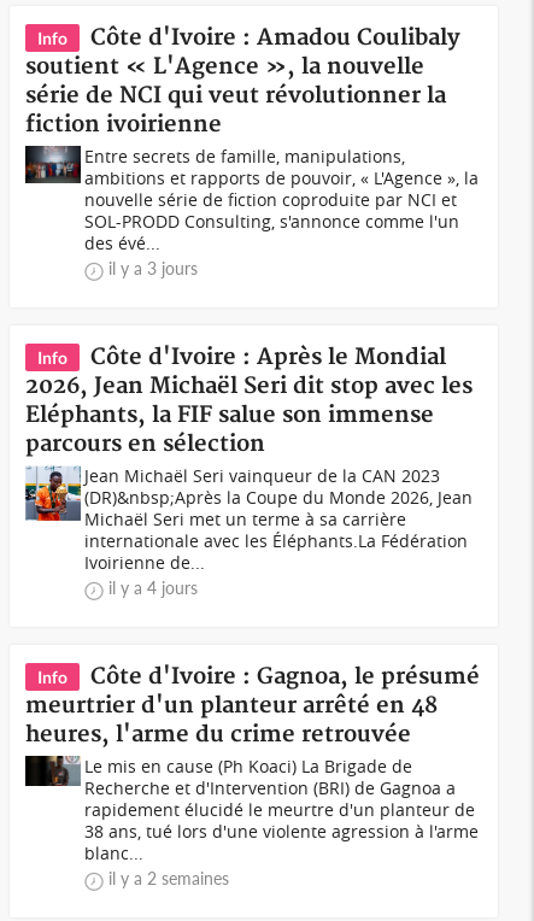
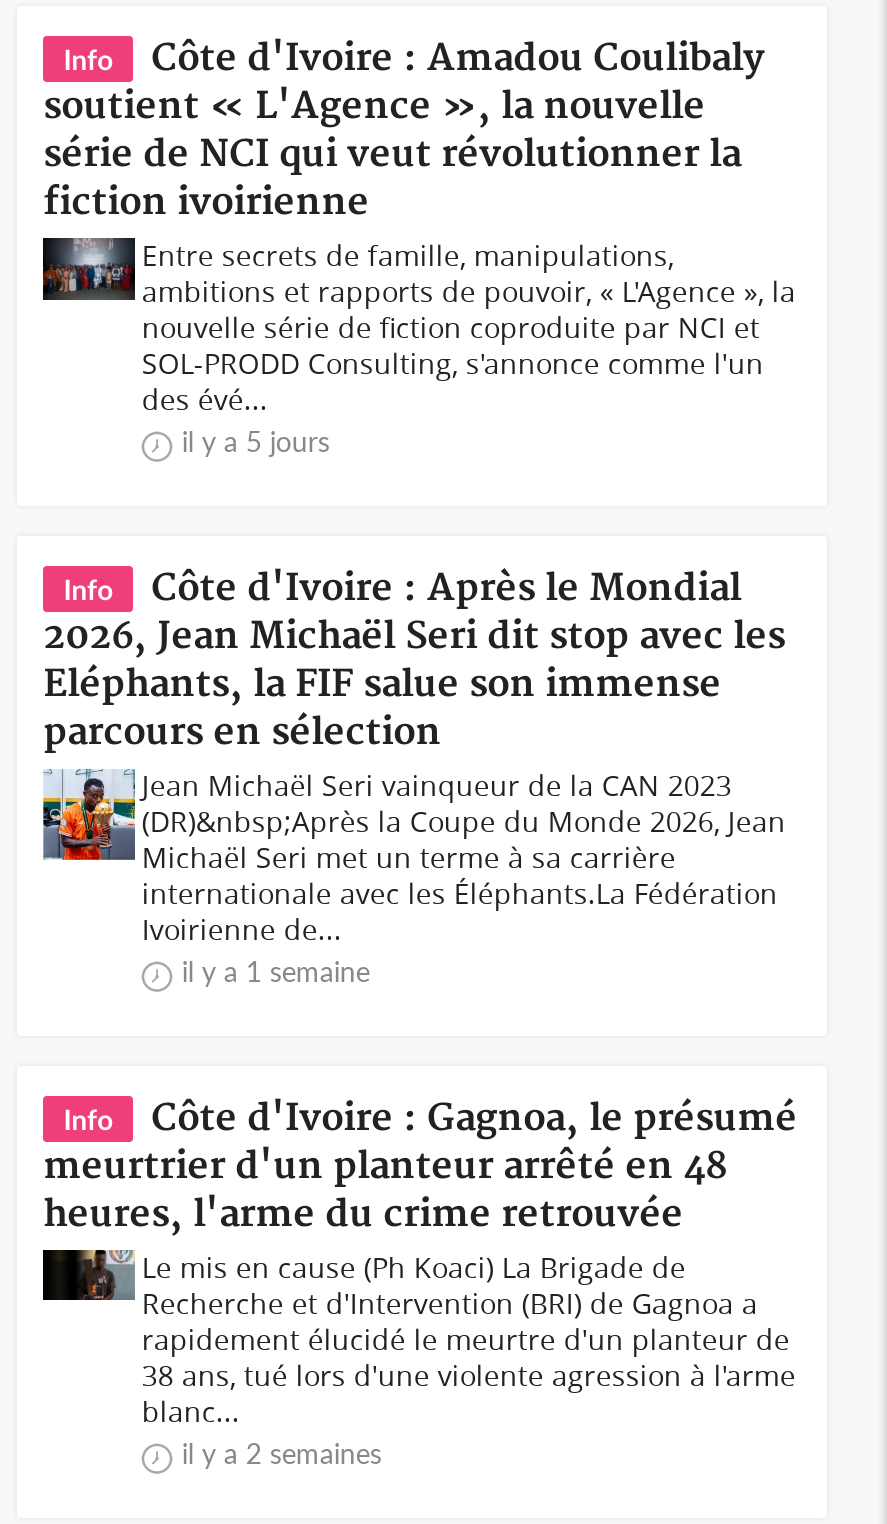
- il y a 3 jours
+ il y a 5 jours

- il y a 4 jours
+ il y a 1 semaine
